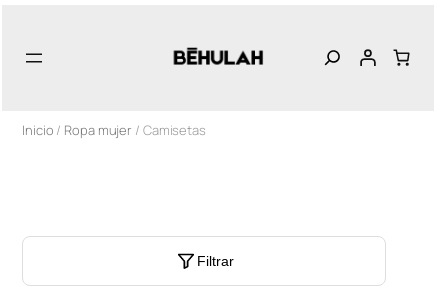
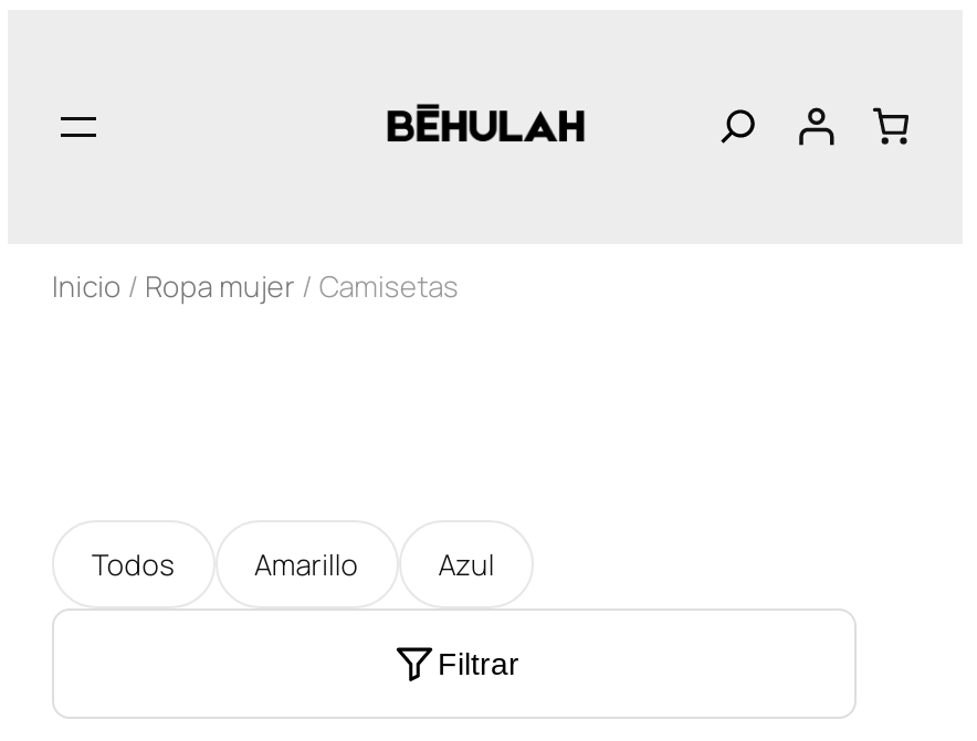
+ Todos
+ Amarillo
+ Azul
